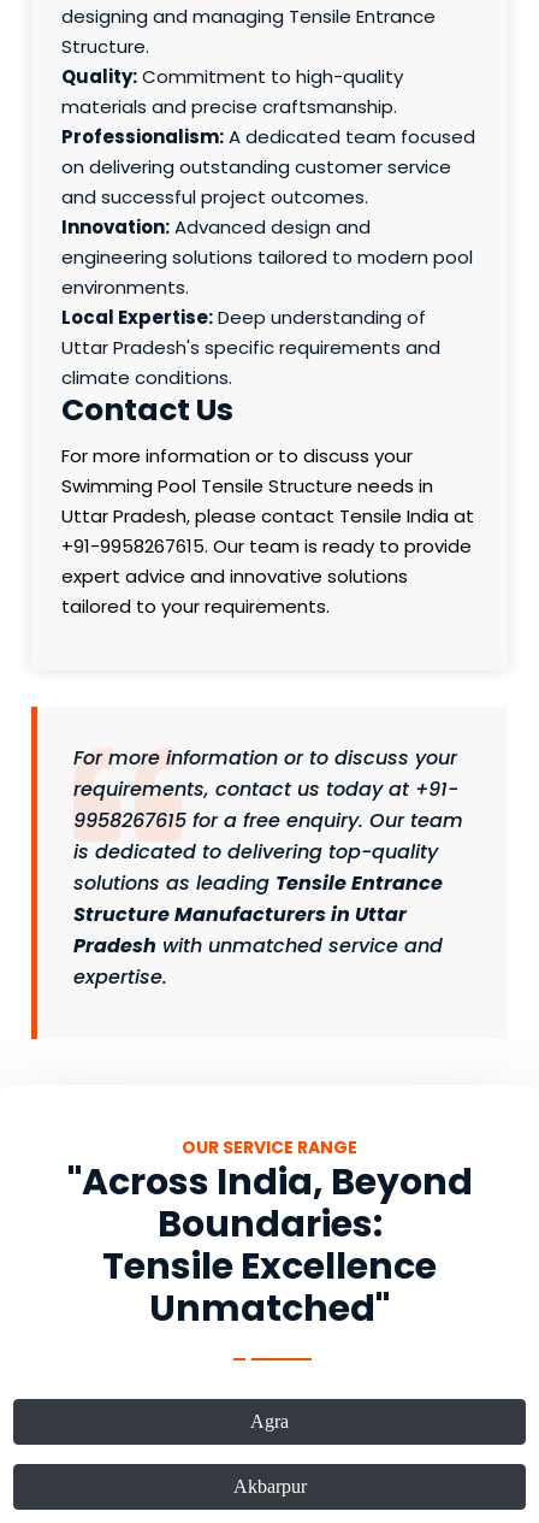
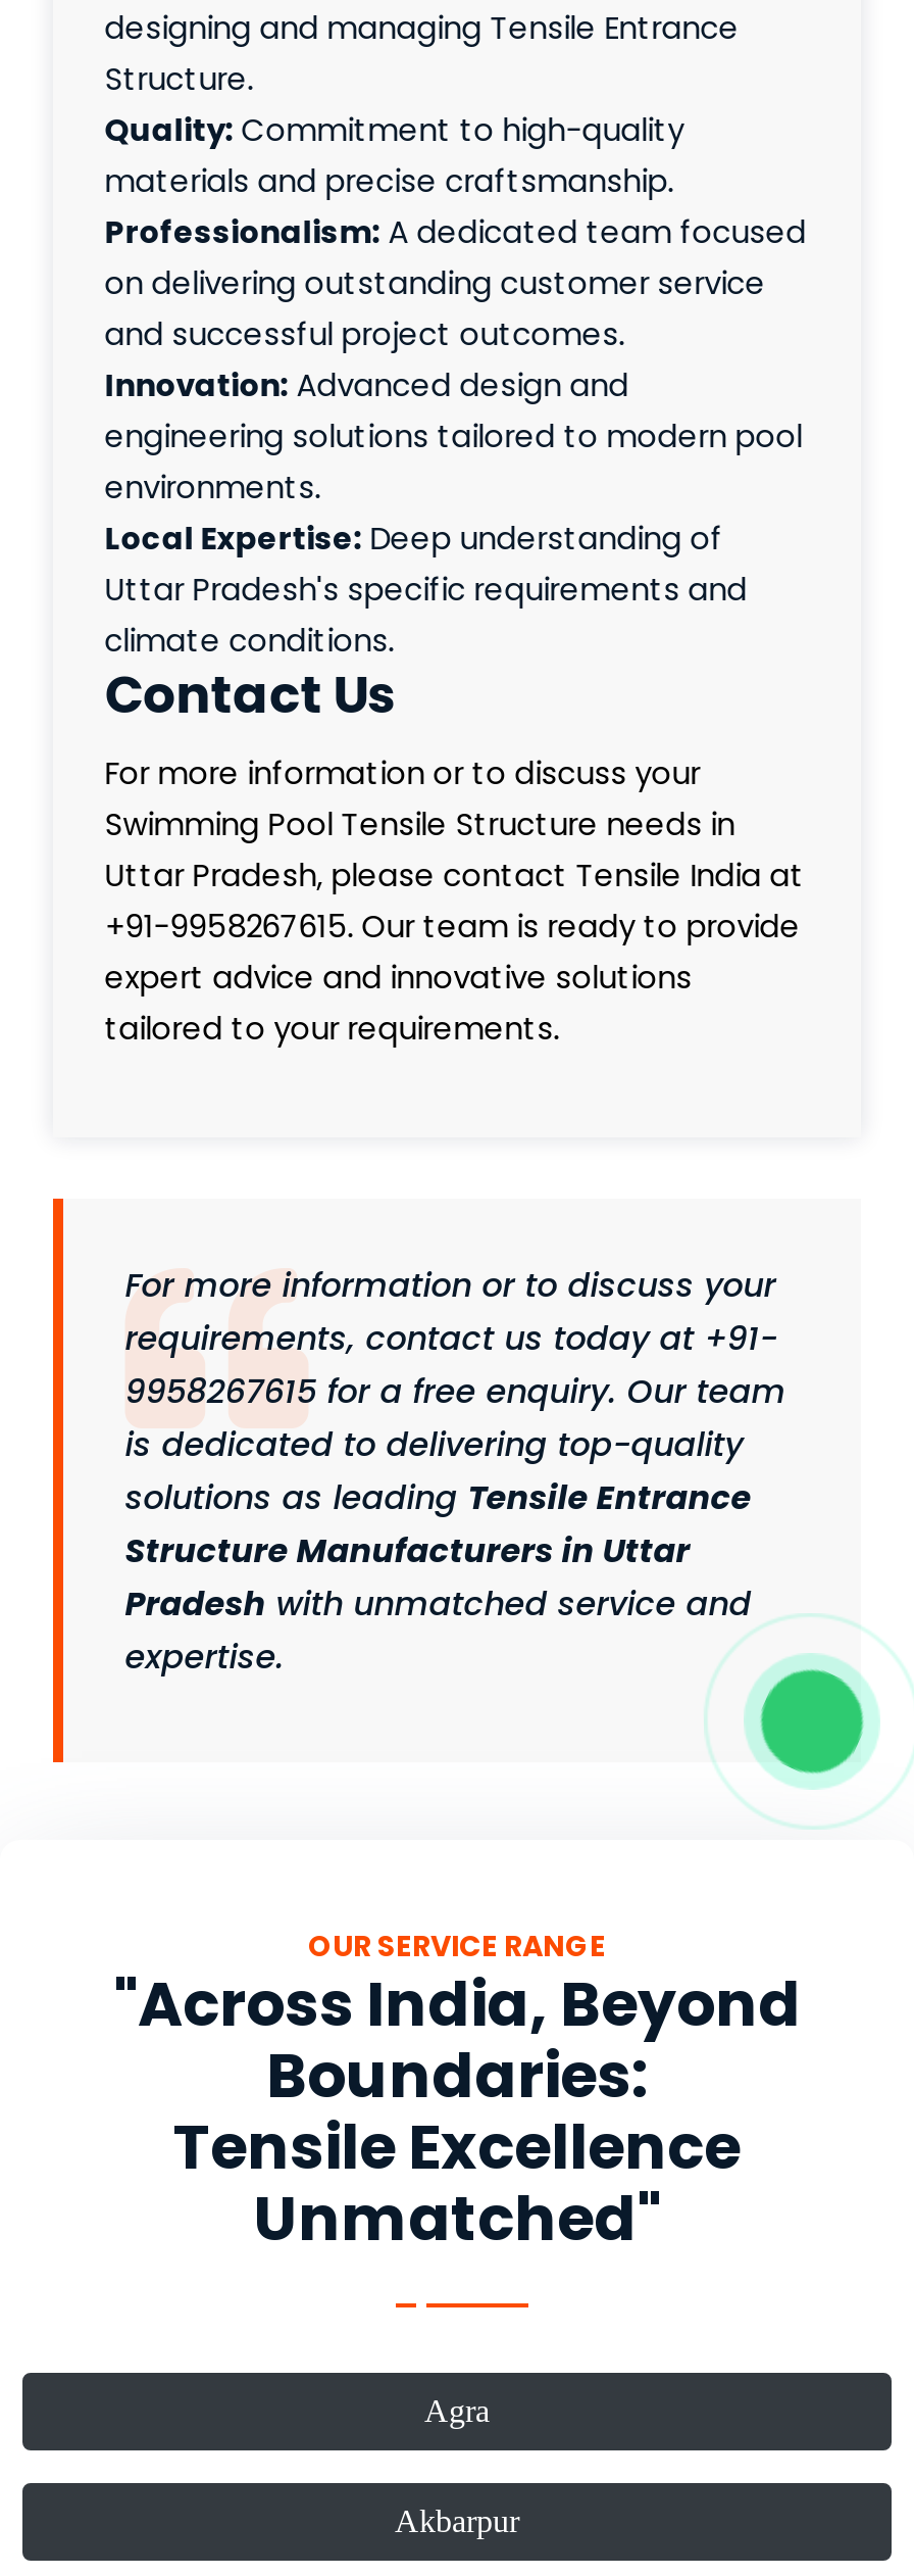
+ [image]
